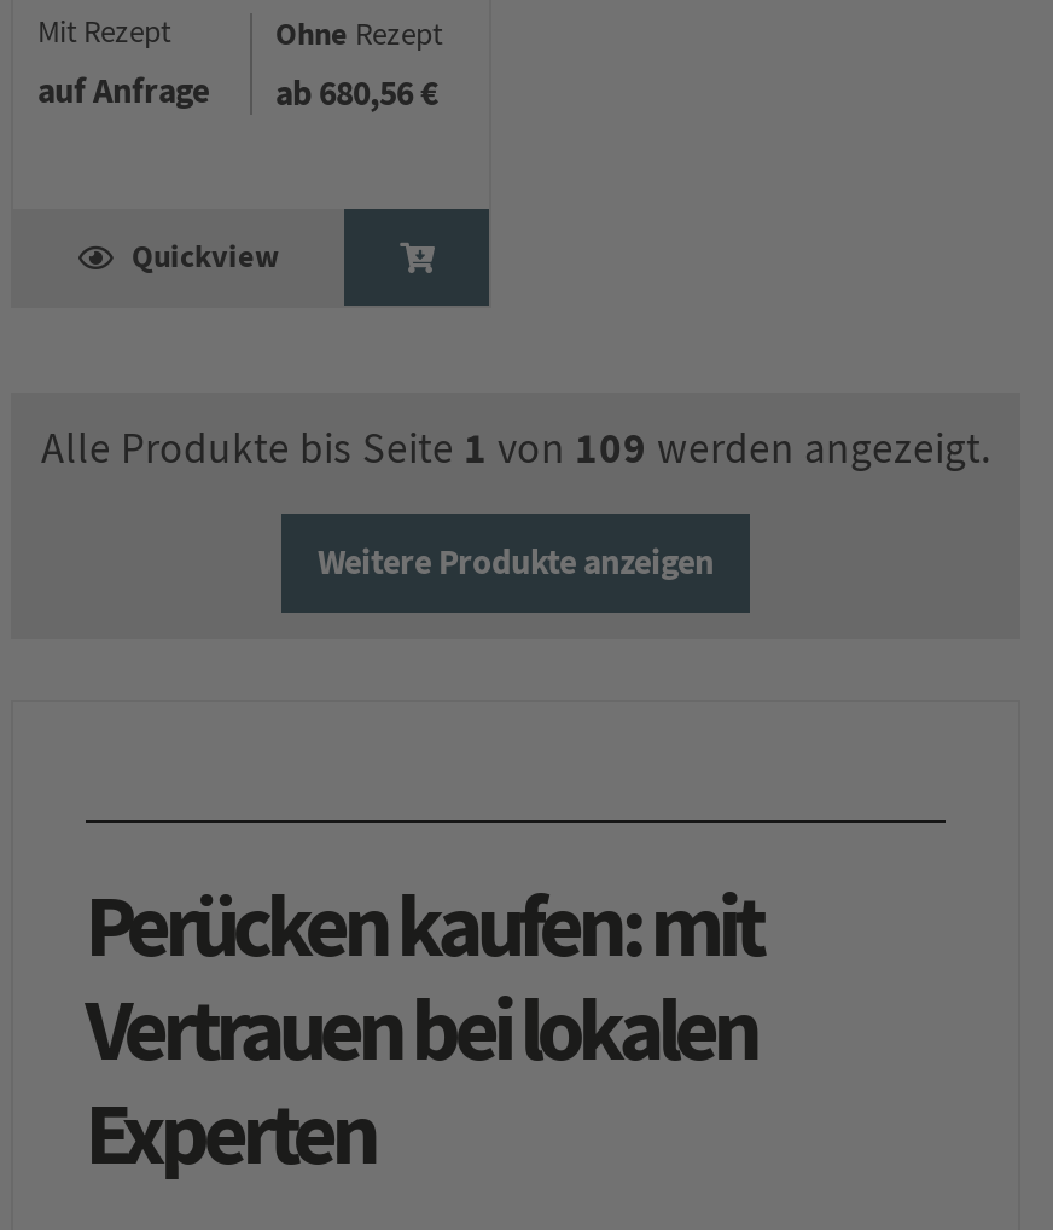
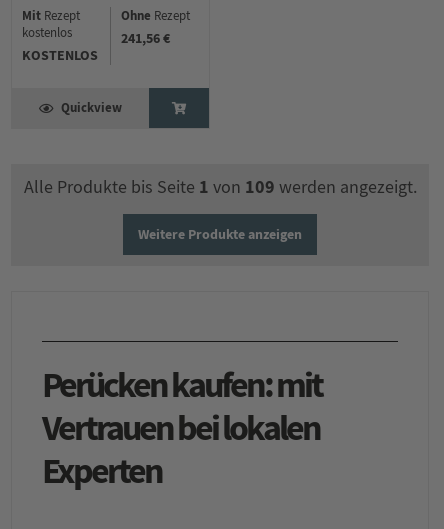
- auf Anfrage
+ kostenlos
+ KOSTENLOS

- ab 680,56 €
+ 241,56 €
